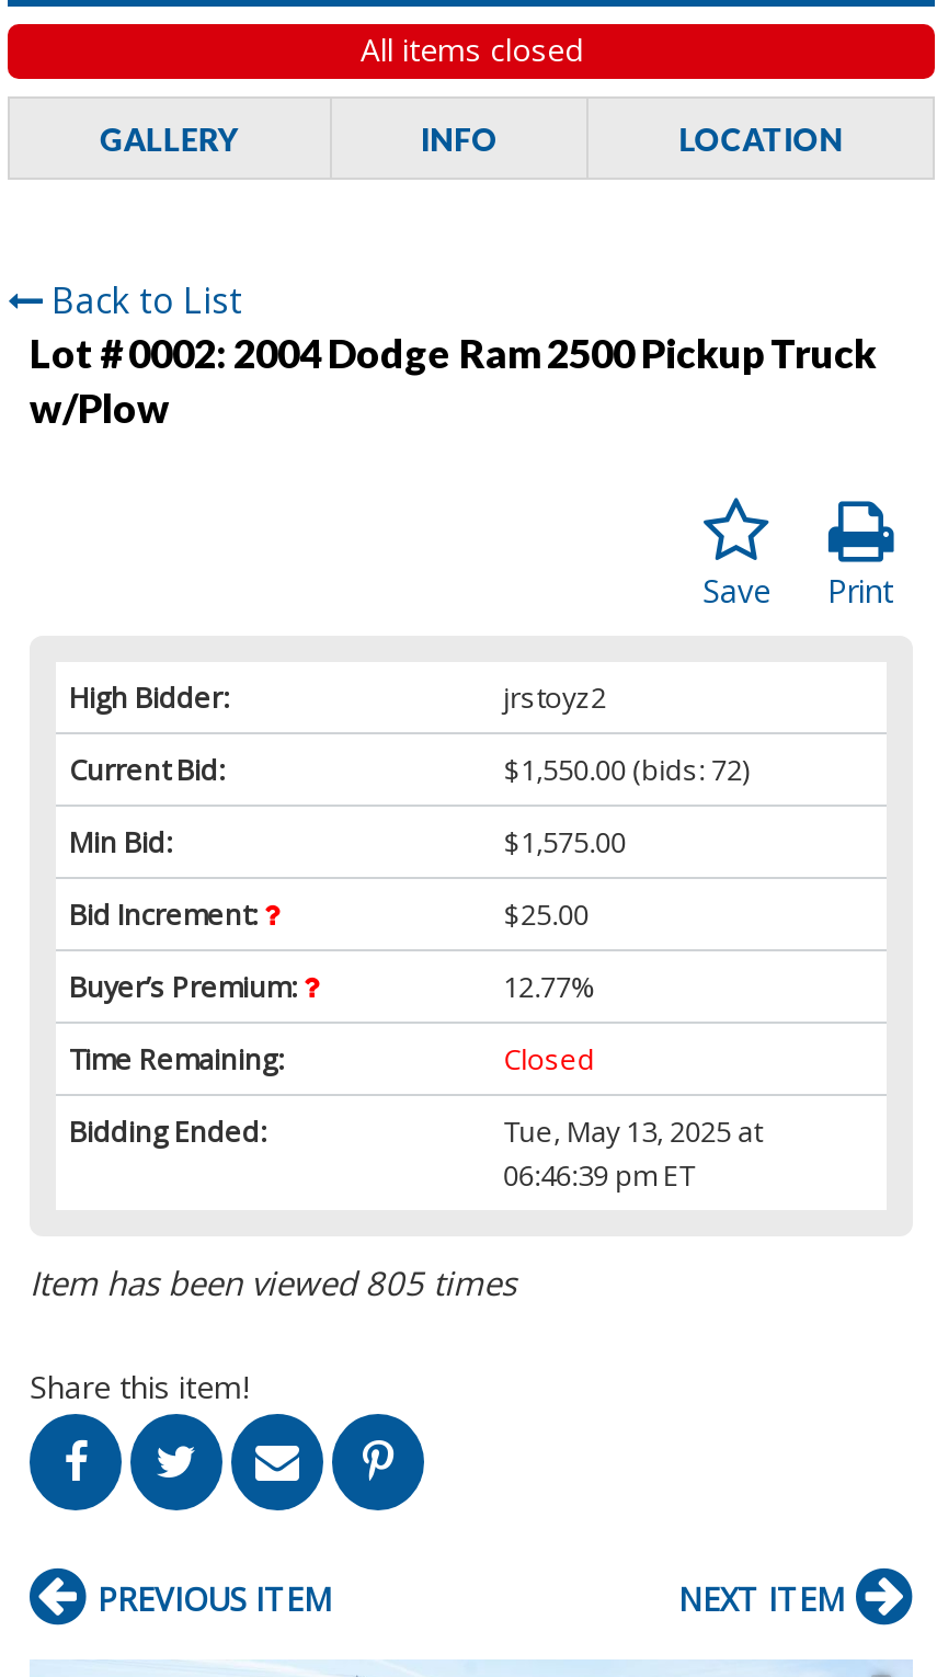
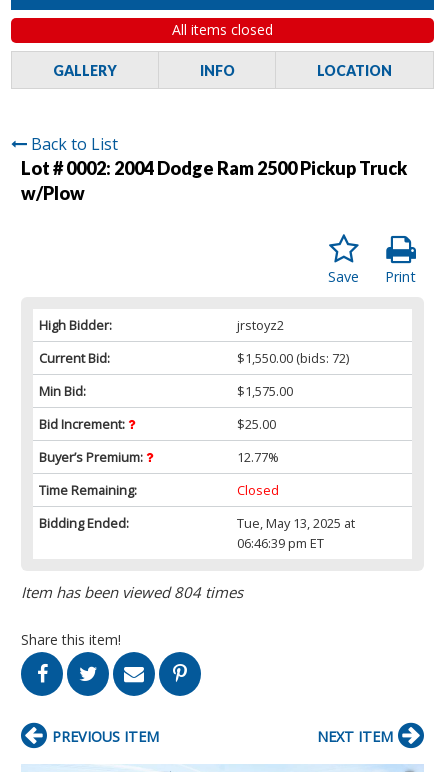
- Item has been viewed 805 times
+ Item has been viewed 804 times
